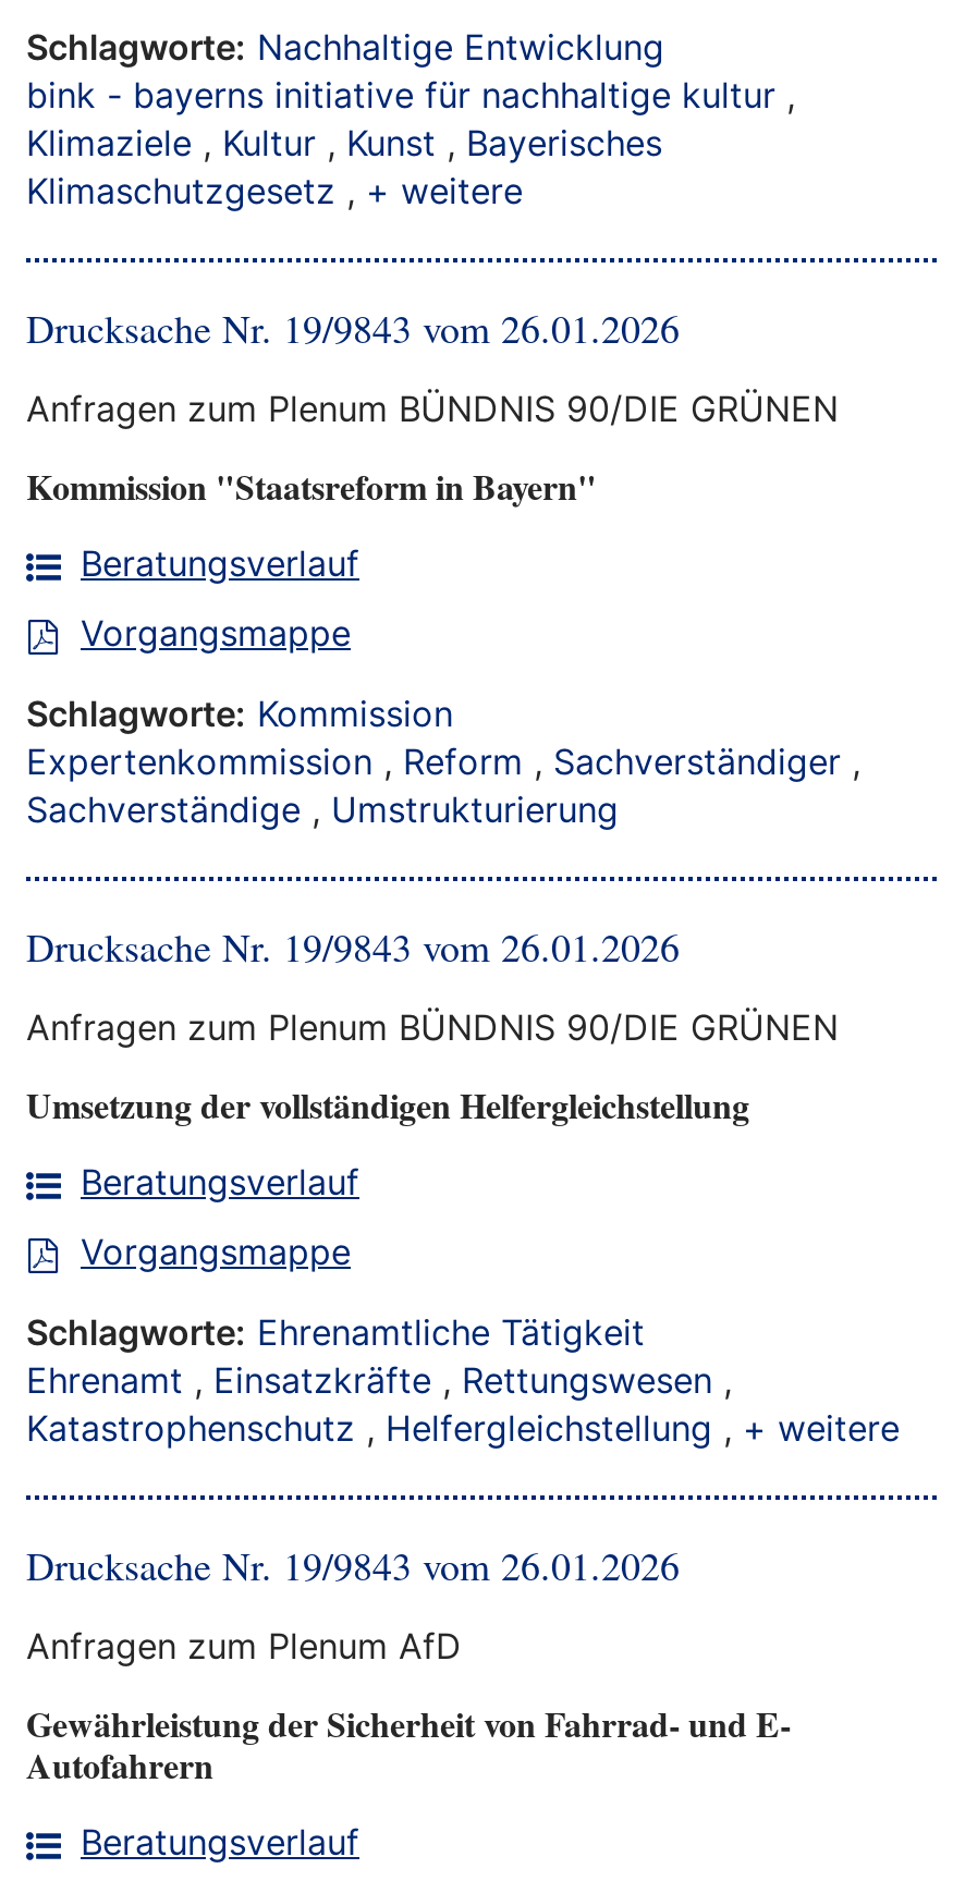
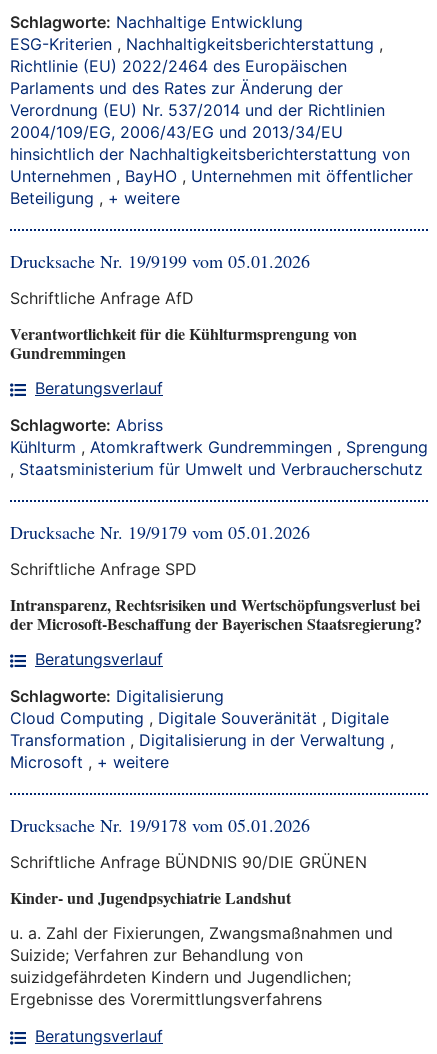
- bink - bayerns initiative für nachhaltige kultur,
- Klimaziele, Kultur, Kunst, Bayerisches
- Klimaschutzgesetz, + weitere
+ ESG-Kriterien, Nachhaltigkeitsberichterstattung,
+ Richtlinie (EU) 2022/2464 des Europäischen
+ Parlaments und des Rates zur Änderung der
+ Verordnung (EU) Nr. 537/2014 und der Richtlinien
+ 2004/109/EG, 2006/43/EG und 2013/34/EU
+ hinsichtlich der Nachhaltigkeitsberichterstattung von
+ Unternehmen, BayHO, Unternehmen mit öffentlicher
+ Beteiligung, + weitere

- Drucksache Nr. 19/9843 vom 26.01.2026
+ Drucksache Nr. 19/9199 vom 05.01.2026

- Anfragen zum Plenum BÜNDNIS 90/DIE GRÜNEN
+ Schriftliche Anfrage AfD

- Kommission "Staatsreform in Bayern"
+ Verantwortlichkeit für die Kühlturmsprengung von
+ Gundremmingen

- Vorgangsmappe
- Schlagworte: Kommission
- Expertenkommission, Reform, Sachverständiger,
- Sachverständige, Umstrukturierung
- Drucksache Nr. 19/9843 vom 26.01.2026
- Anfragen zum Plenum BÜNDNIS 90/DIE GRÜNEN
- Umsetzung der vollständigen Helfergleichstellung
+ Schlagworte: Abriss
+ Kühlturm, Atomkraftwerk Gundremmingen, Sprengung
+ , Staatsministerium für Umwelt und Verbraucherschutz
+ Drucksache Nr. 19/9179 vom 05.01.2026
+ Schriftliche Anfrage SPD
+ Intransparenz, Rechtsrisiken und Wertschöpfungsverlust bei
+ der Microsoft-Beschaffung der Bayerischen Staatsregierung?

- Vorgangsmappe
+ Schlagworte: Digitalisierung
+ Cloud Computing, Digitale Souveränität, Digitale
+ Transformation, Digitalisierung in der Verwaltung,
+ Microsoft, + weitere

- Schlagworte: Ehrenamtliche Tätigkeit
- Ehrenamt, Einsatzkräfte, Rettungswesen,
- Katastrophenschutz, Helfergleichstellung, + weitere
+ Drucksache Nr. 19/9178 vom 05.01.2026

- Drucksache Nr. 19/9843 vom 26.01.2026
+ Schriftliche Anfrage BÜNDNIS 90/DIE GRÜNEN

- Anfragen zum Plenum AfD
+ Kinder- und Jugendpsychiatrie Landshut

- Gewährleistung der Sicherheit von Fahrrad- und E-
- Autofahrern
+ u. a. Zahl der Fixierungen, Zwangsmaßnahmen und
+ Suizide; Verfahren zur Behandlung von
+ suizidgefährdeten Kindern und Jugendlichen;
+ Ergebnisse des Vorermittlungsverfahrens
